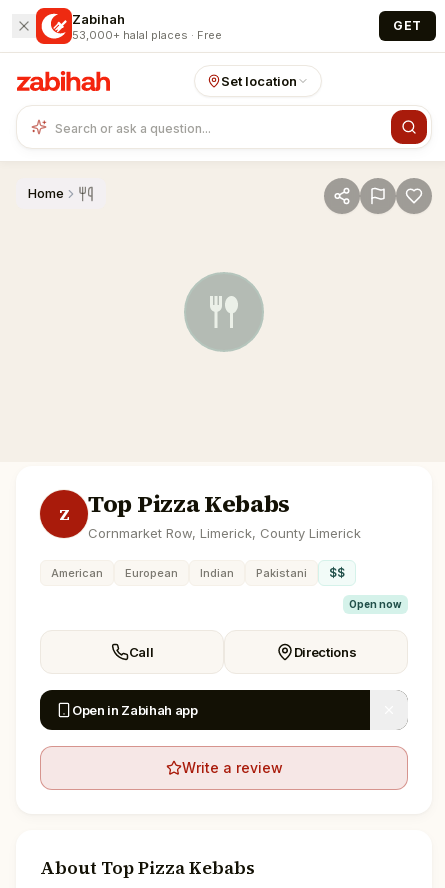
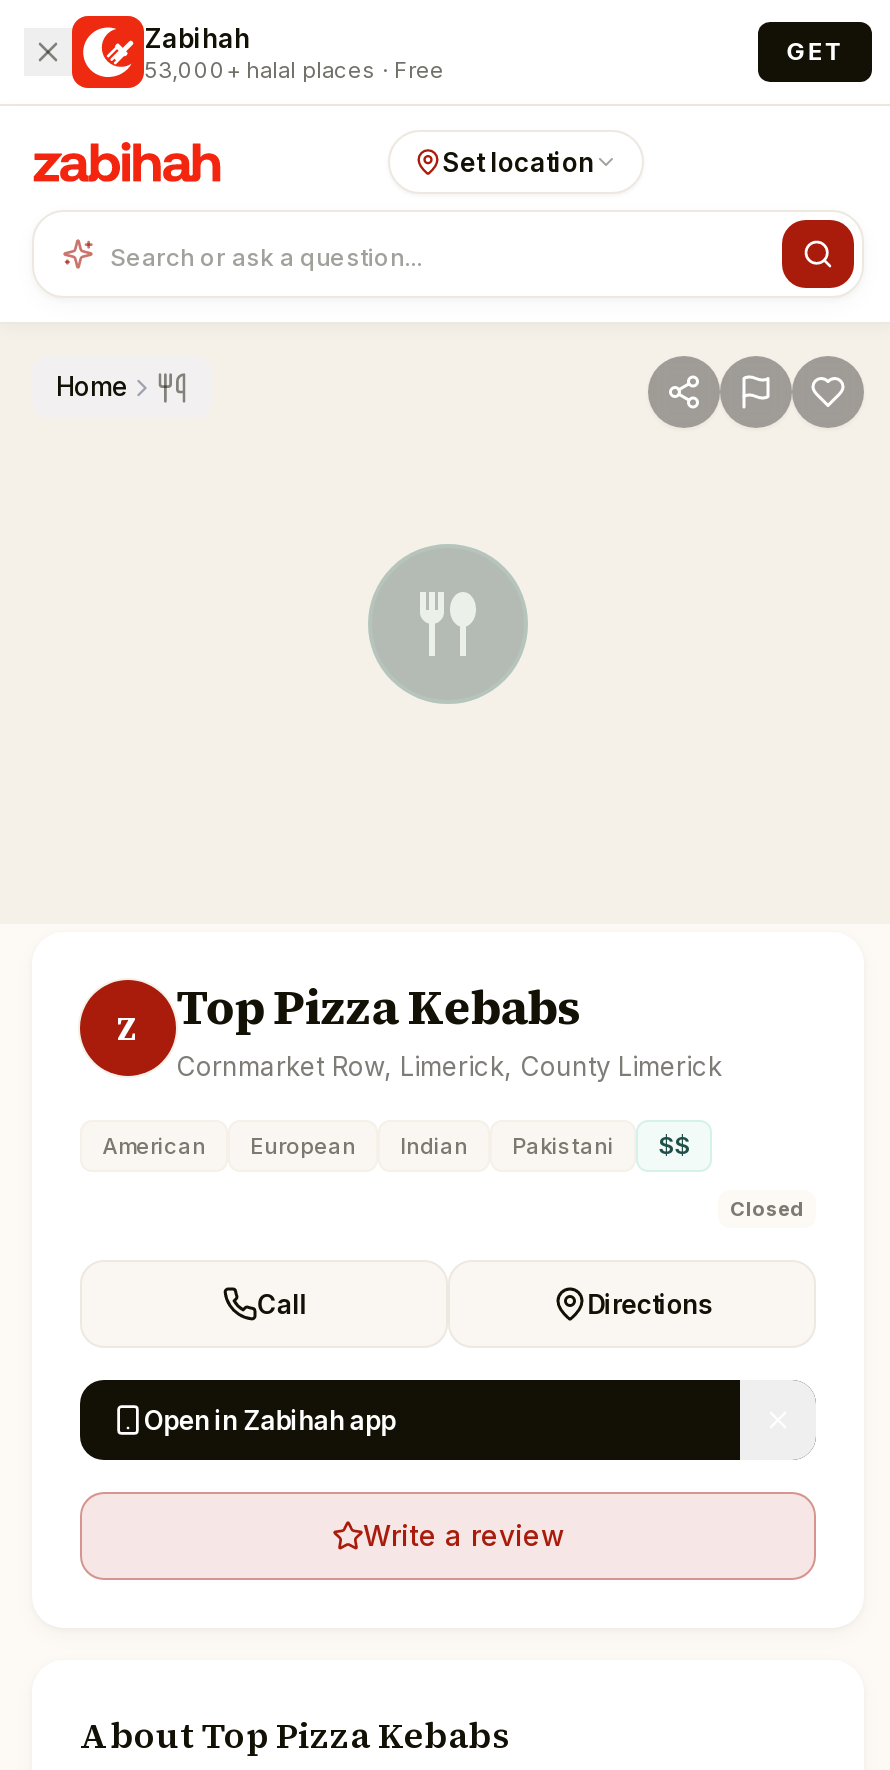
- Open now
+ Closed
